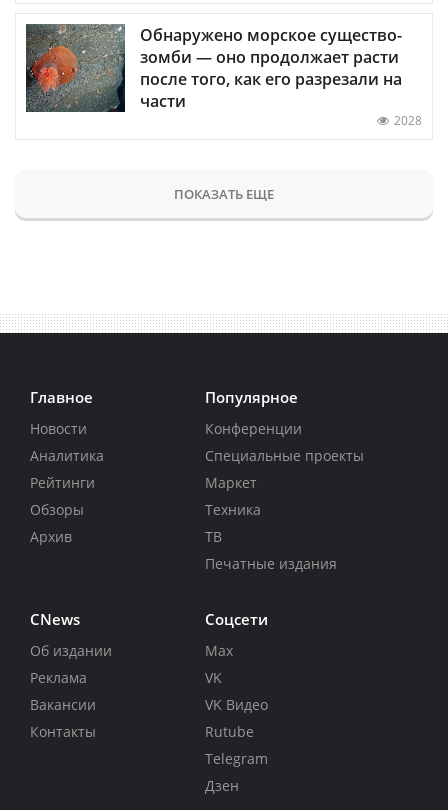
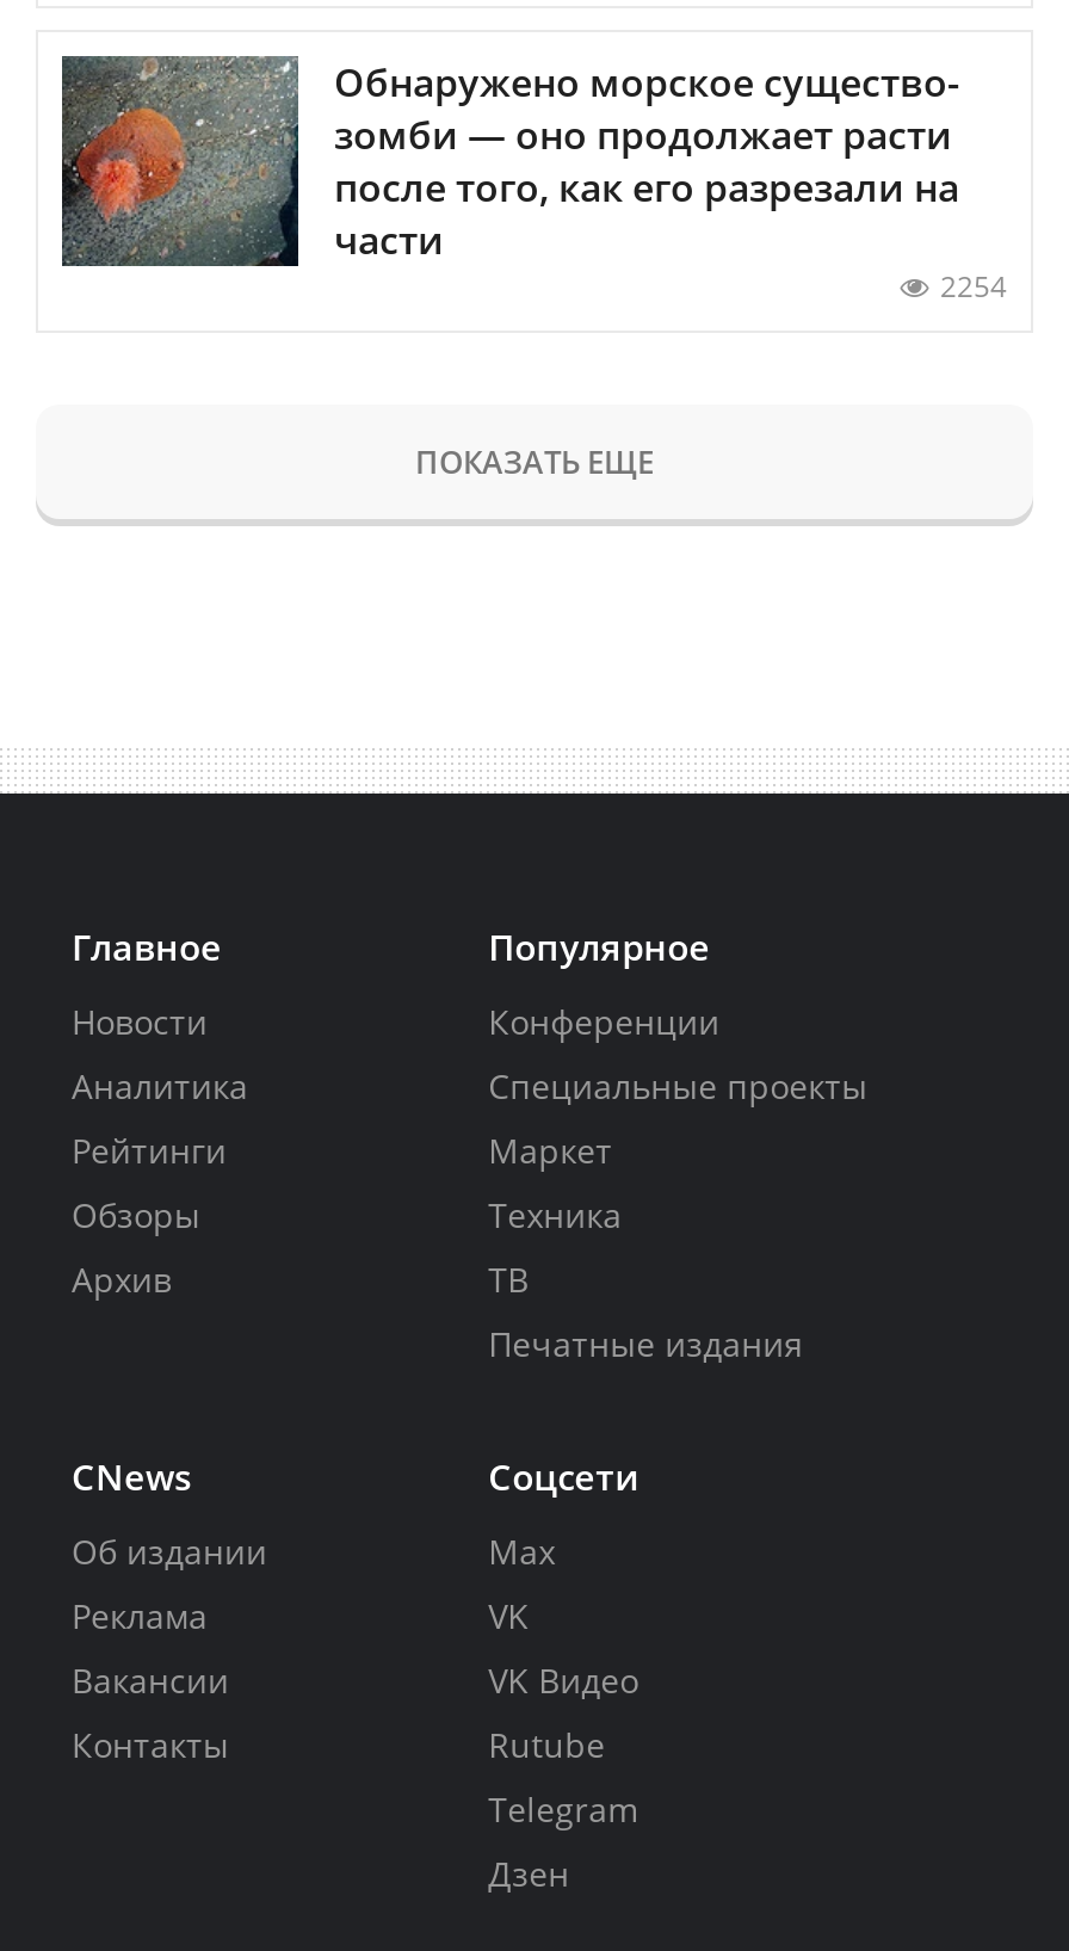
- 2028
+ 2254
